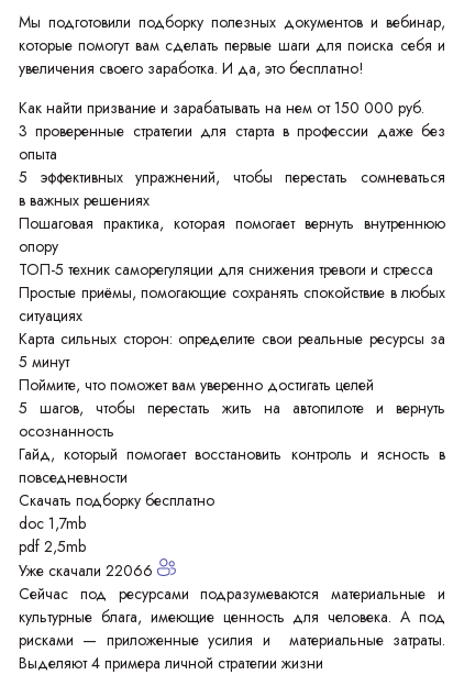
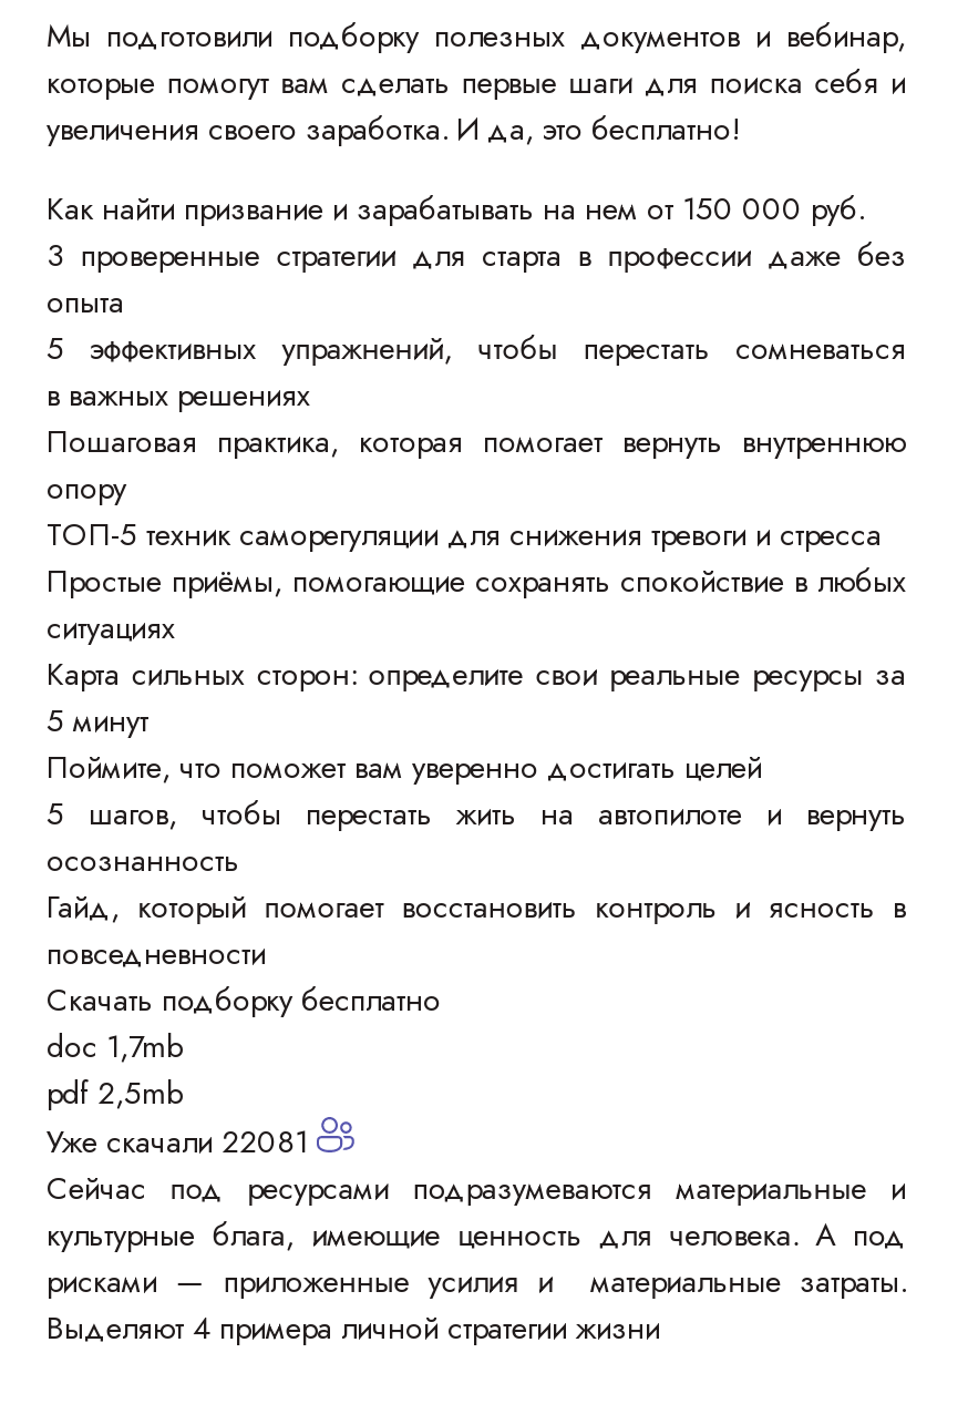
- Уже скачали 22066
+ Уже скачали 22081
